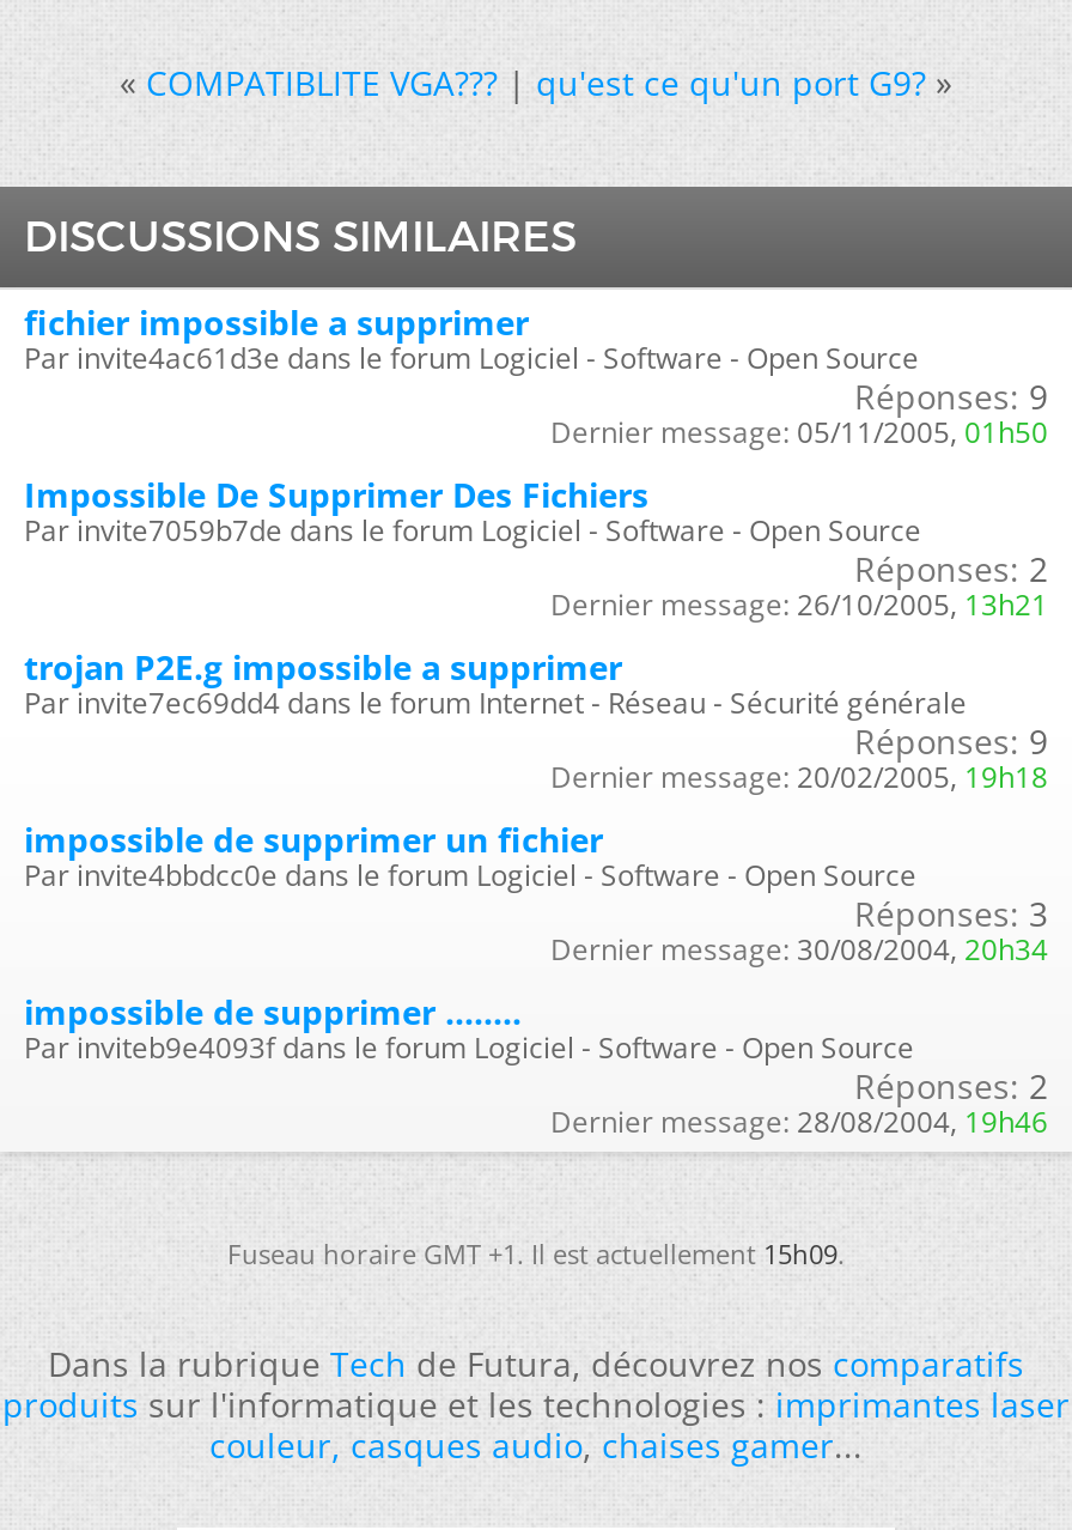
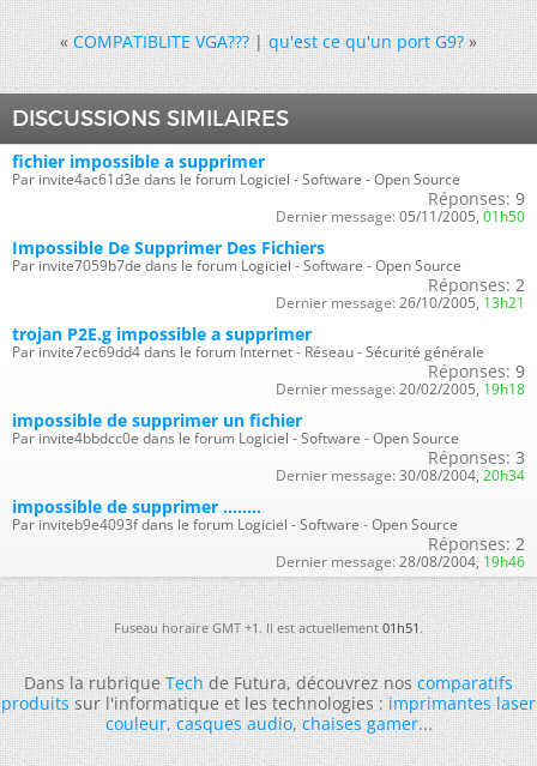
- Fuseau horaire GMT +1. Il est actuellement 15h09.
+ Fuseau horaire GMT +1. Il est actuellement 01h51.
